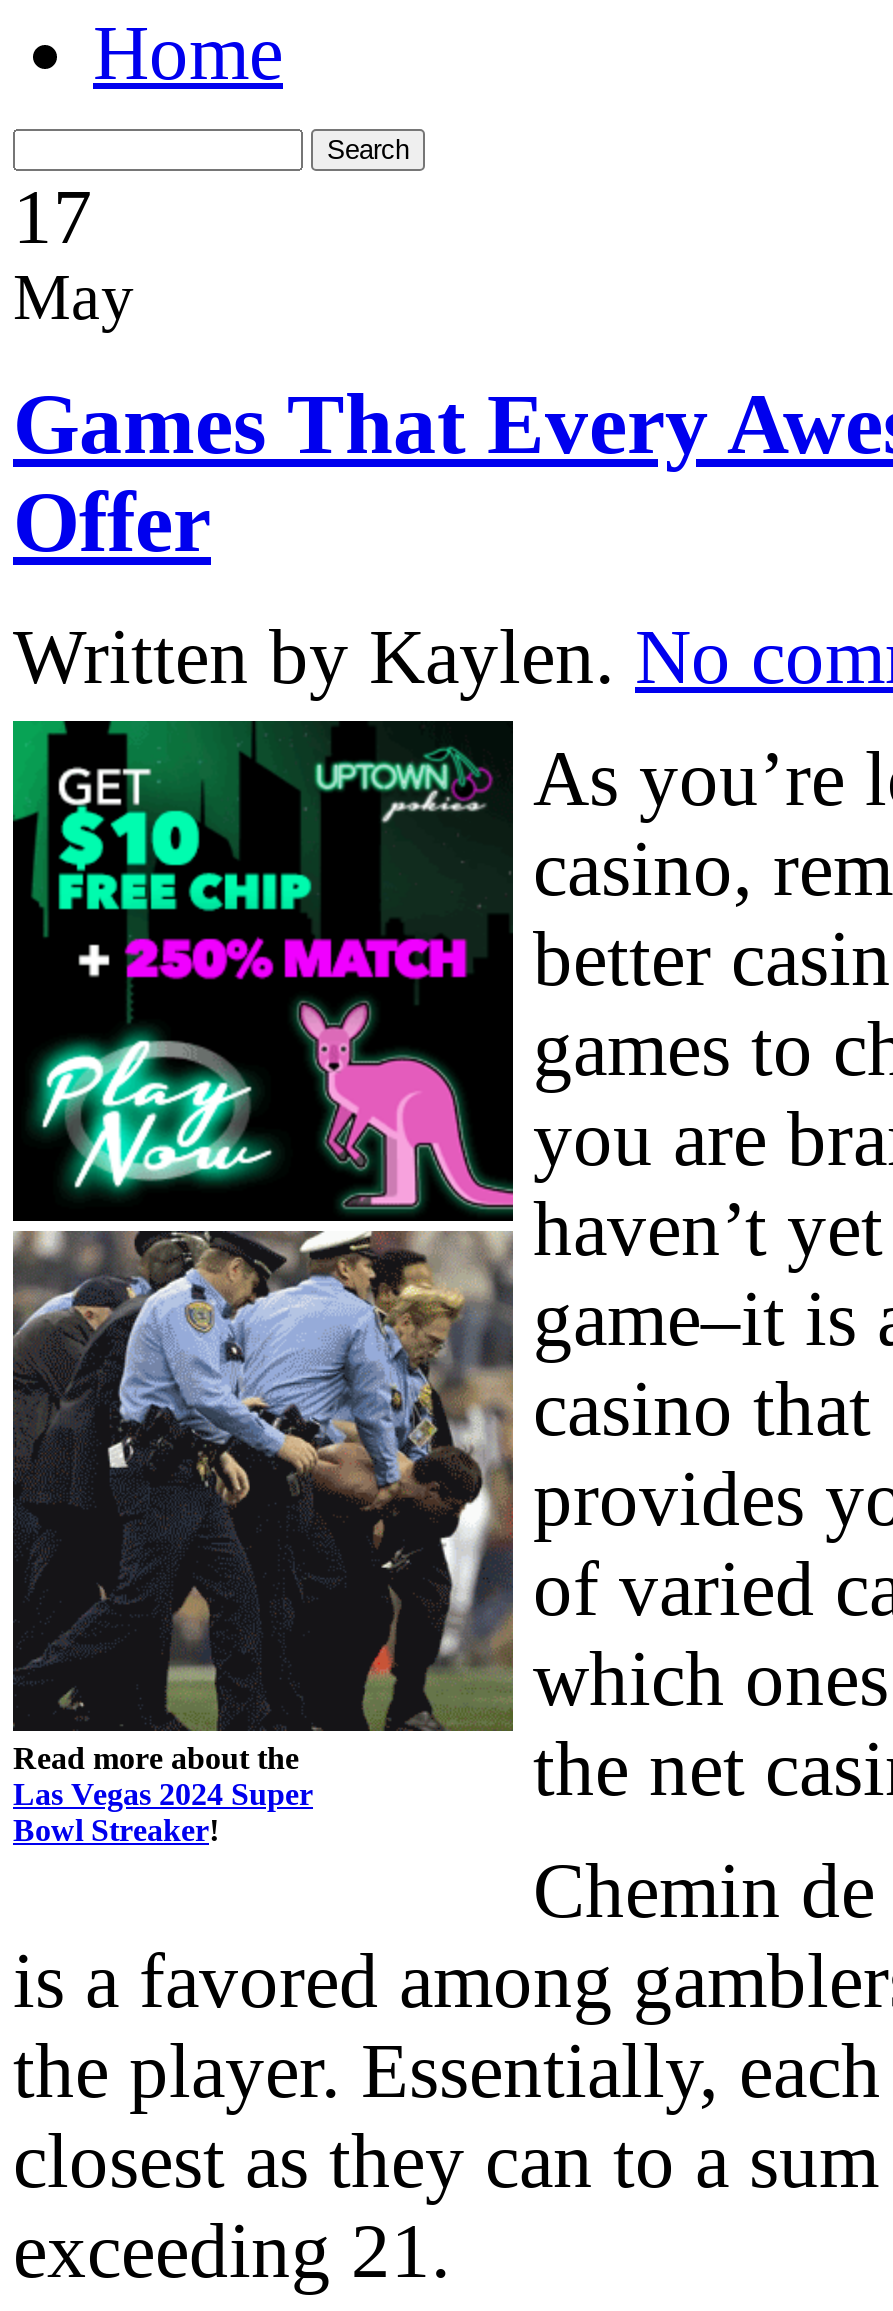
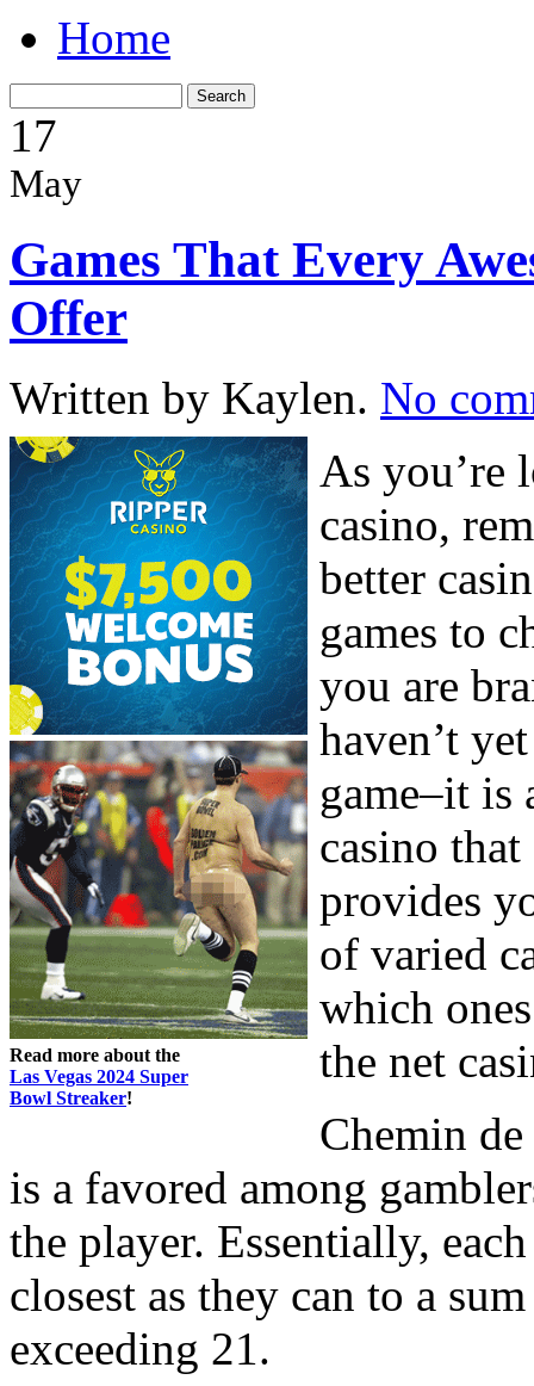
- [image]
+ [image]
